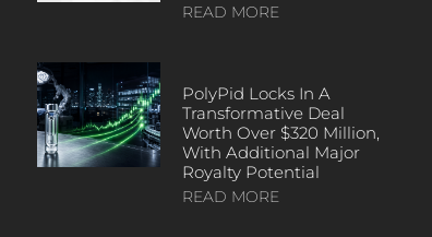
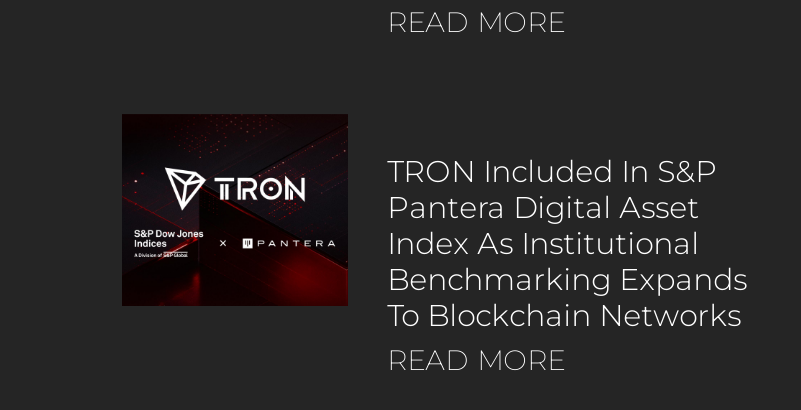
- [image]
- PolyPid Locks In A
- Transformative Deal
- Worth Over $320 Million,
- With Additional Major
- Royalty Potential
+ [image]
+ TRON Included In S&P
+ Pantera Digital Asset
+ Index As Institutional
+ Benchmarking Expands
+ To Blockchain Networks
